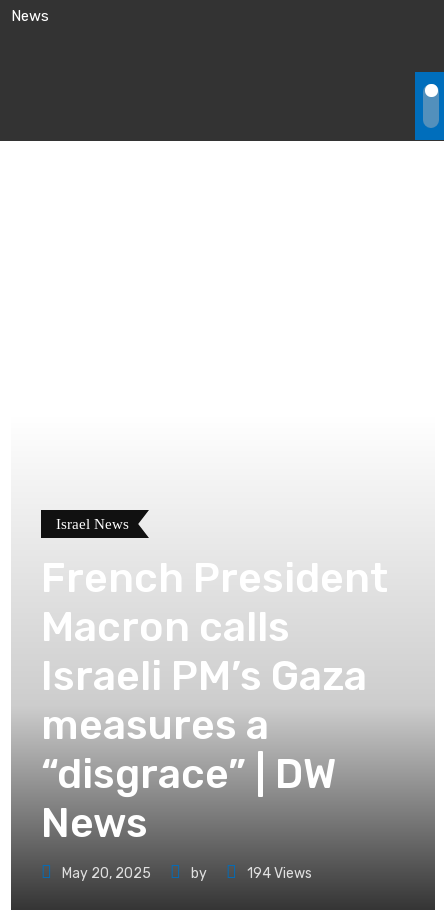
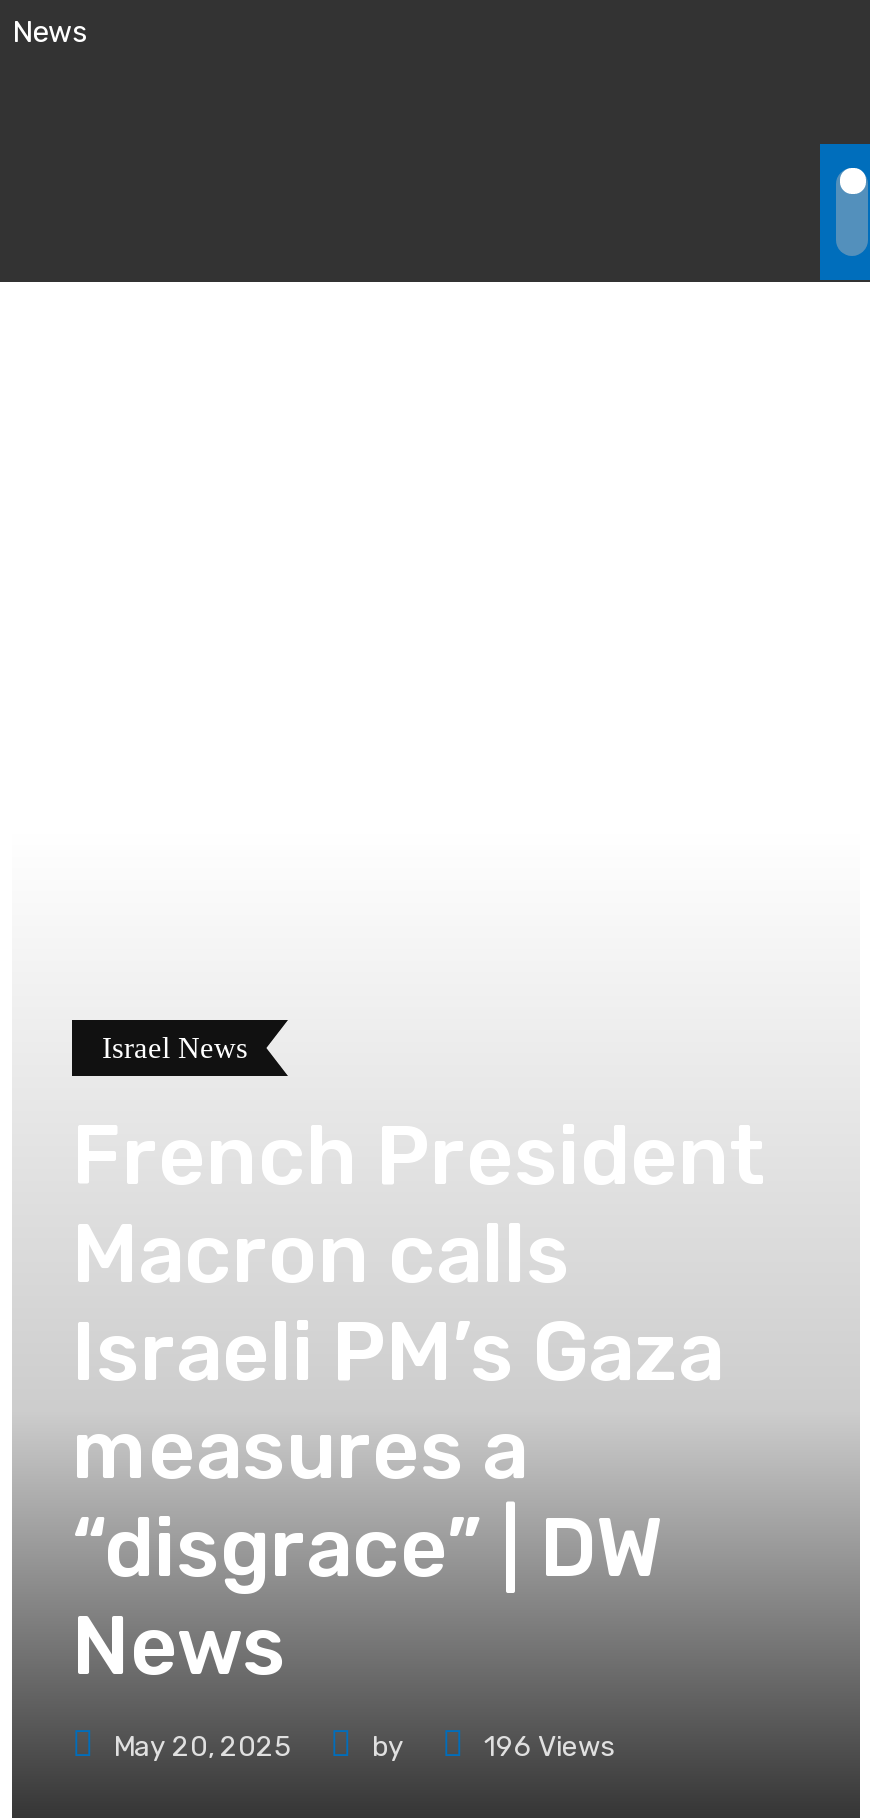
- 194 Views
+ 196 Views
